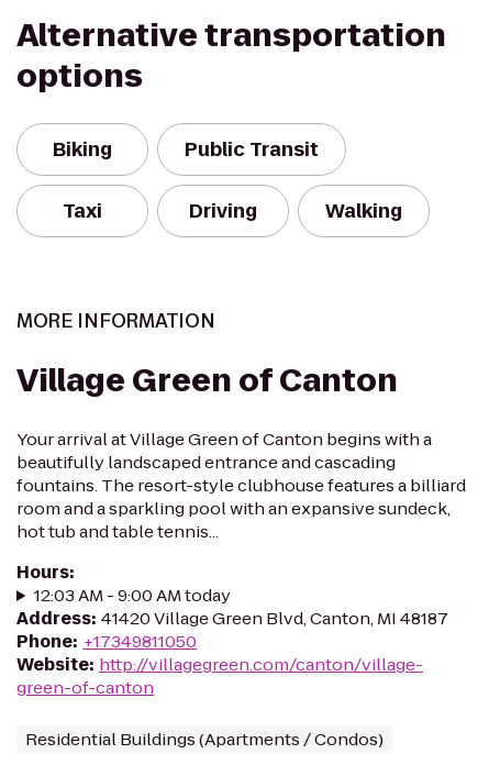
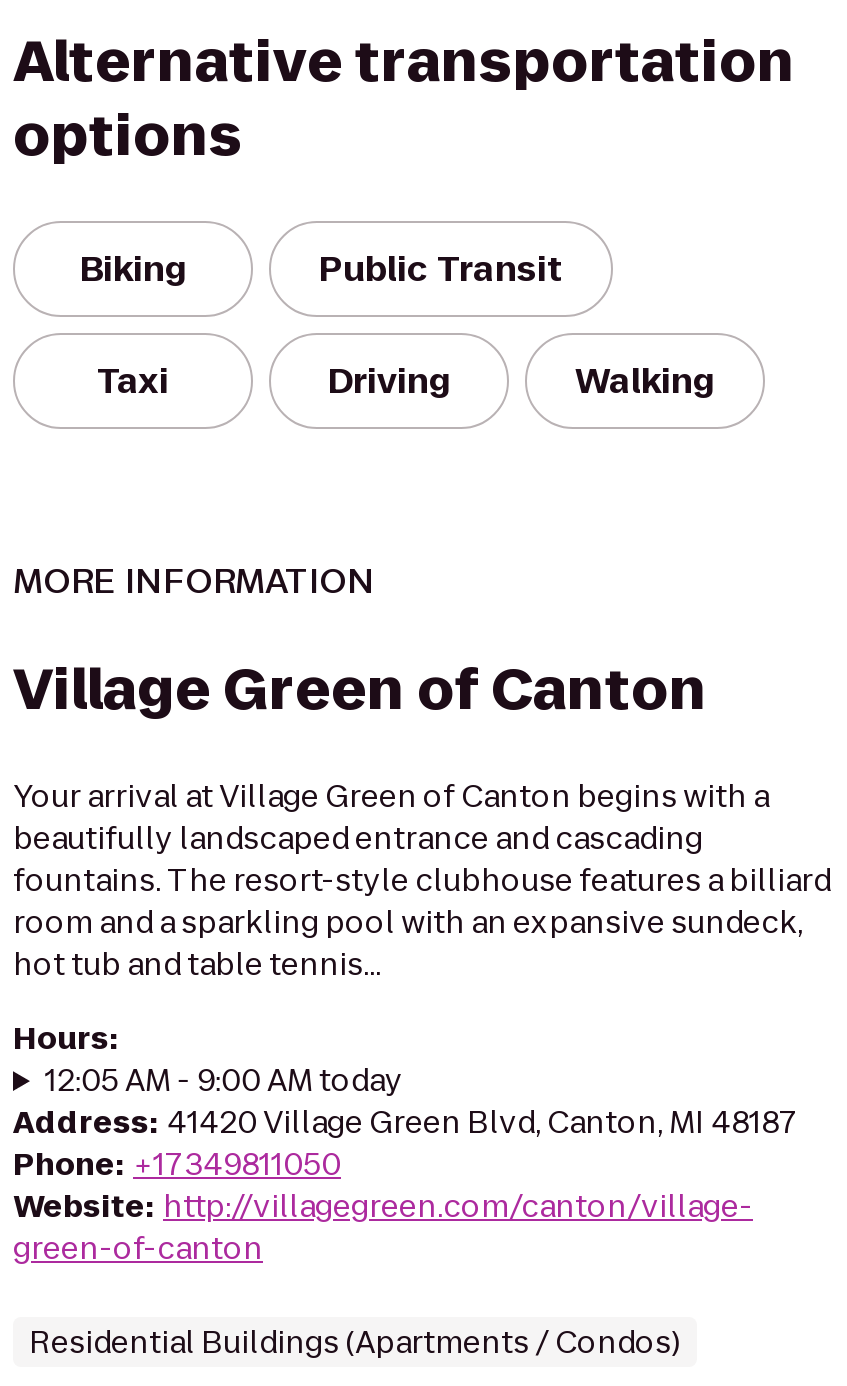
- 12:03 AM - 9:00 AM today
+ 12:05 AM - 9:00 AM today
